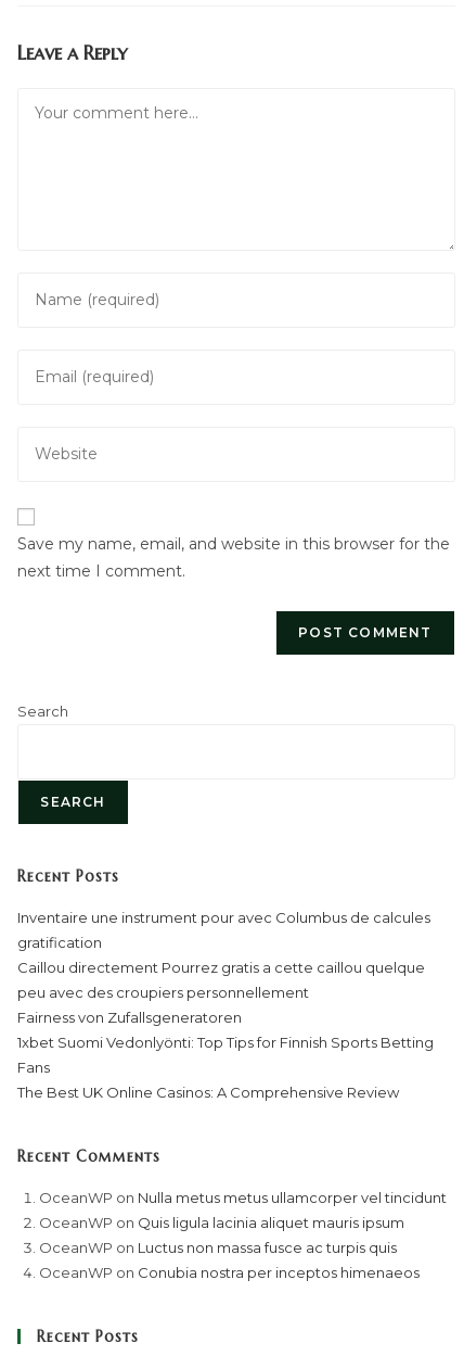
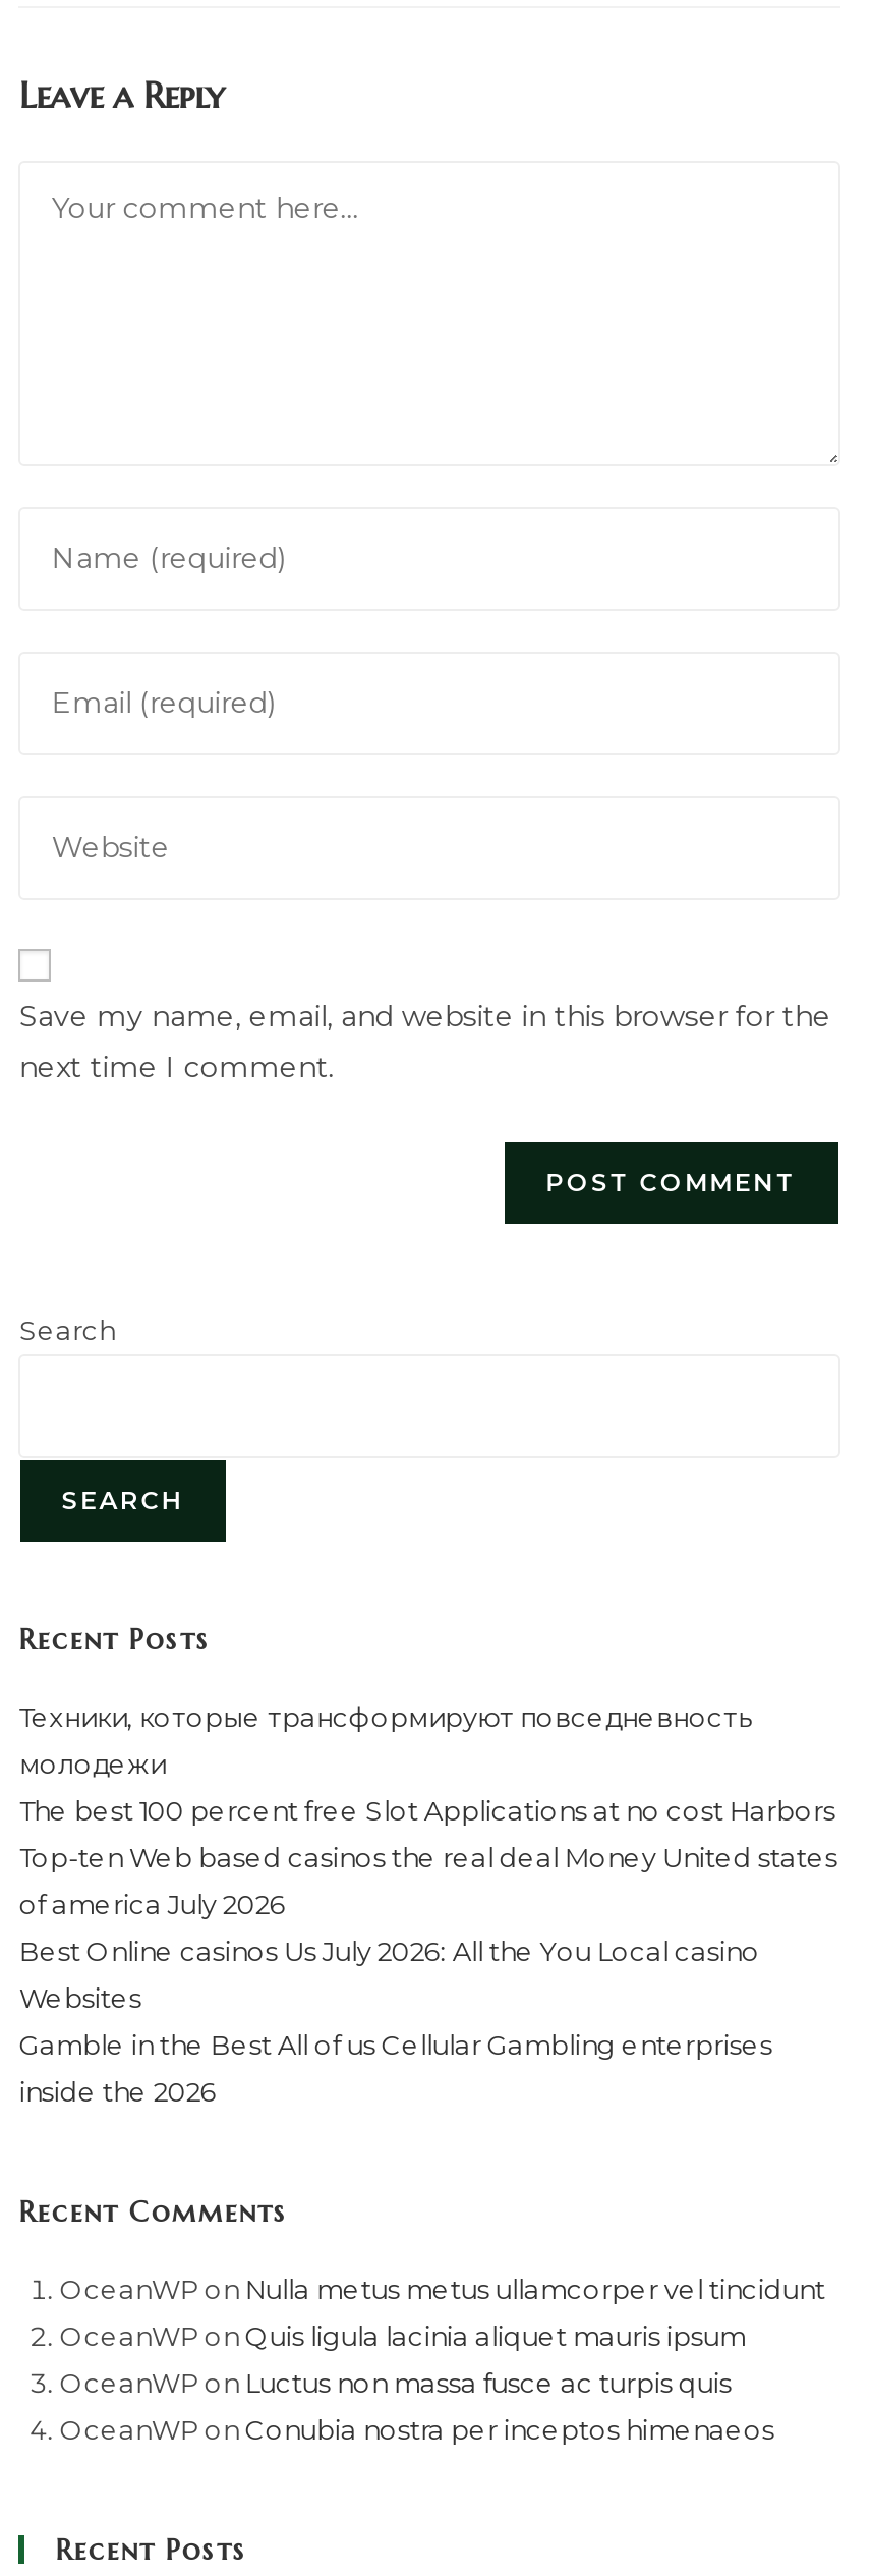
- Inventaire une instrument pour avec Columbus de calcules
- gratification
- Caillou directement Pourrez gratis a cette caillou quelque
- peu avec des croupiers personnellement
- Fairness von Zufallsgeneratoren
- 1xbet Suomi Vedonlyönti: Top Tips for Finnish Sports Betting
- Fans
- The Best UK Online Casinos: A Comprehensive Review
+ Техники, которые трансформируют повседневность
+ молодежи
+ The best 100 percent free Slot Applications at no cost Harbors
+ Top-ten Web based casinos the real deal Money United states
+ of america July 2026
+ Best Online casinos Us July 2026: All the You Local casino
+ Websites
+ Gamble in the Best All of us Cellular Gambling enterprises
+ inside the 2026
